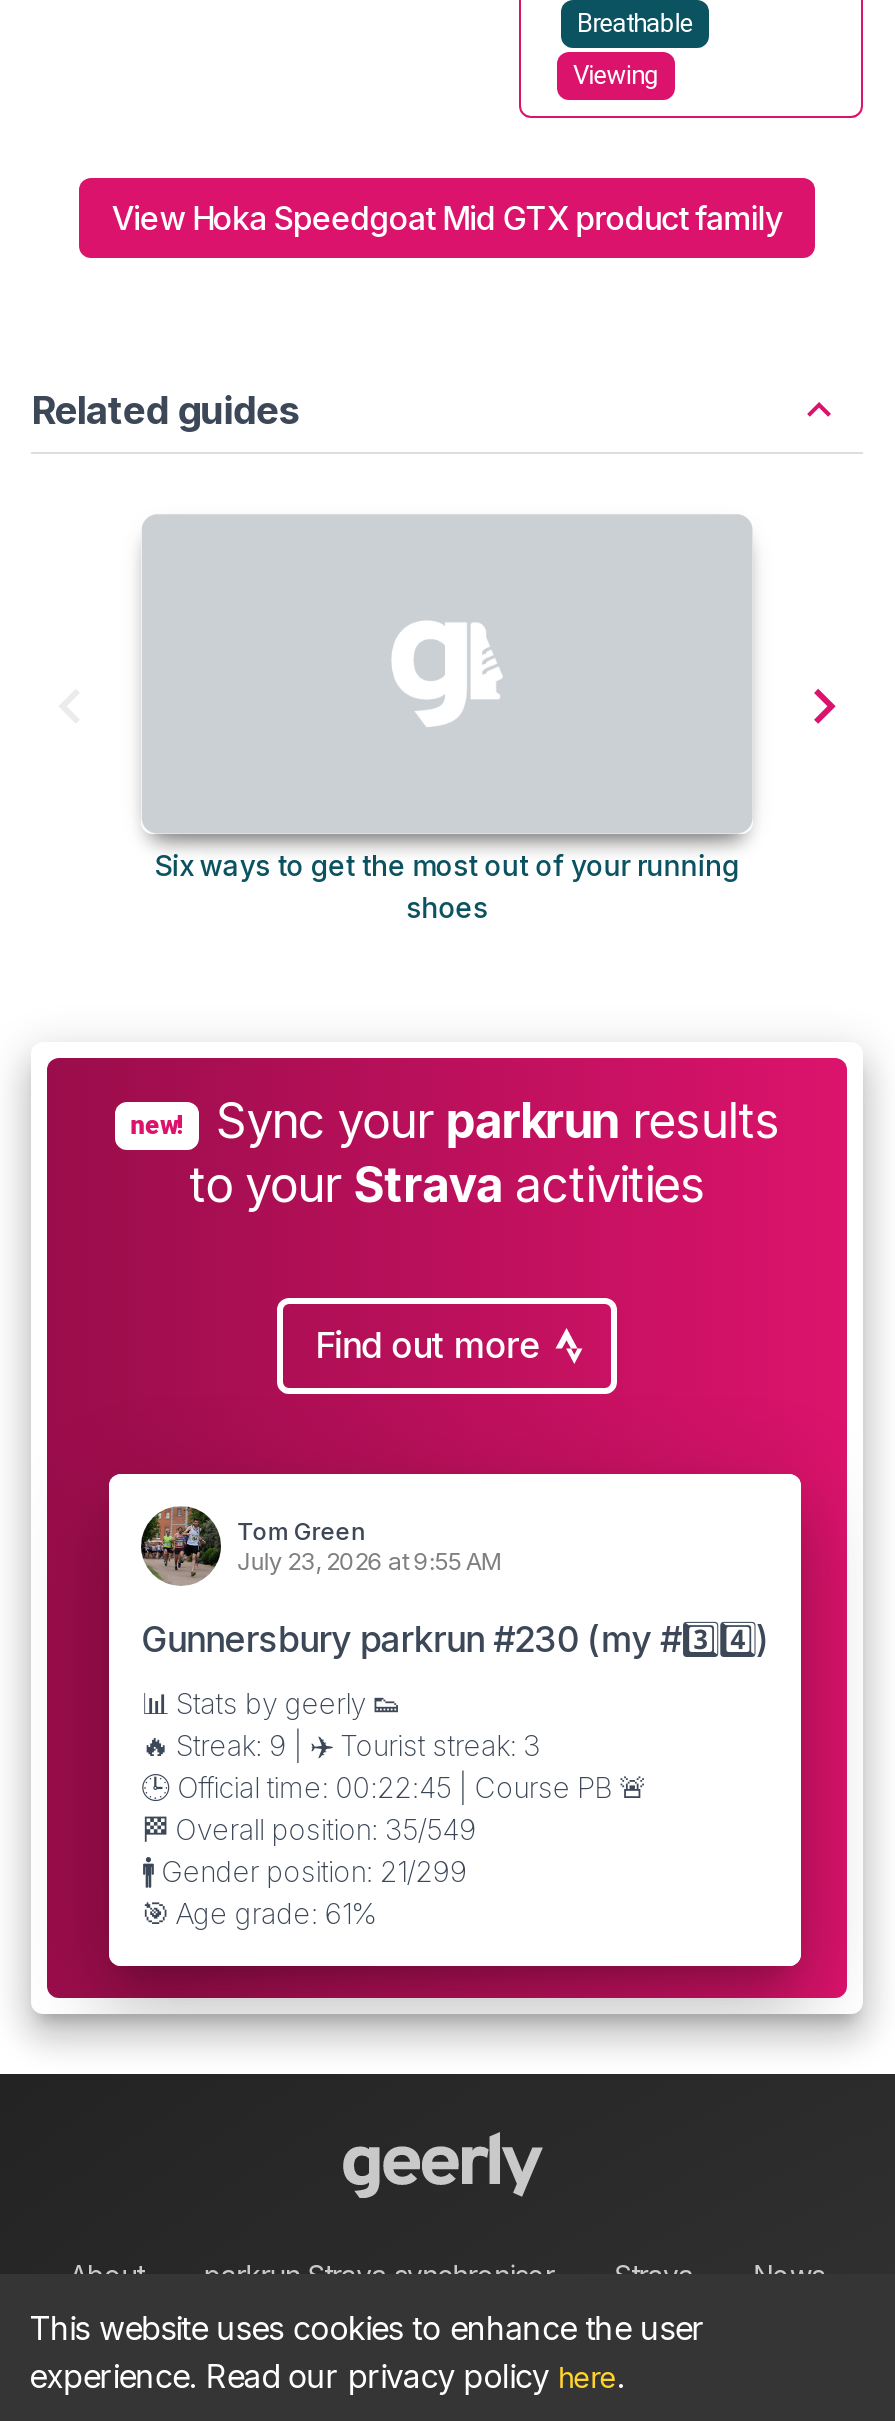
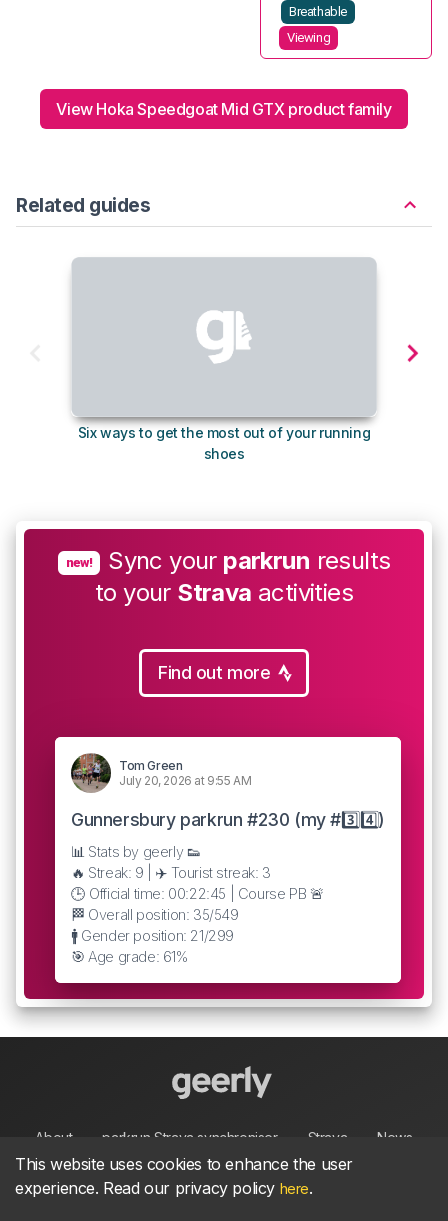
- July 23, 2026 at 9:55 AM
+ July 20, 2026 at 9:55 AM
